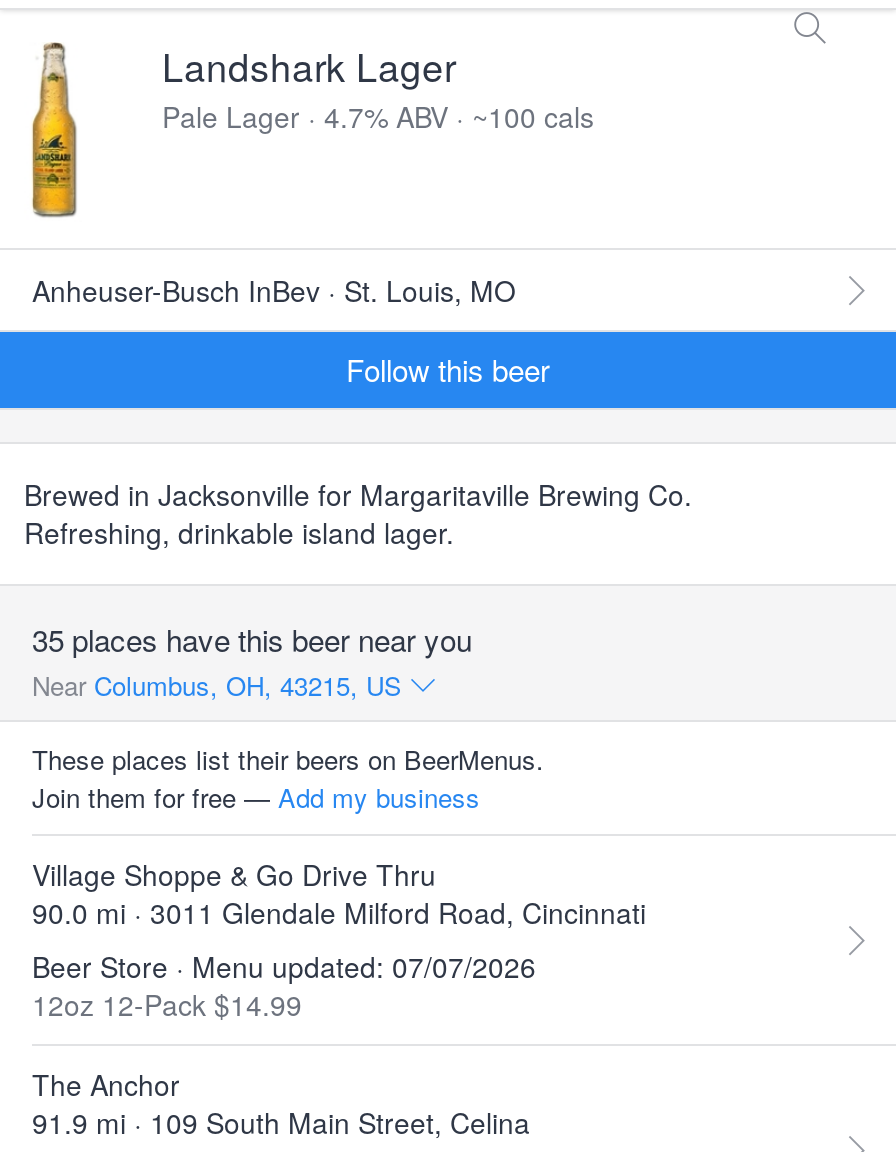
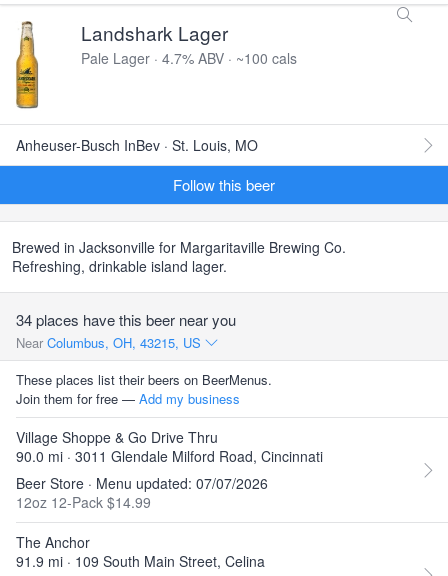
- 35 places have this beer near you
+ 34 places have this beer near you
